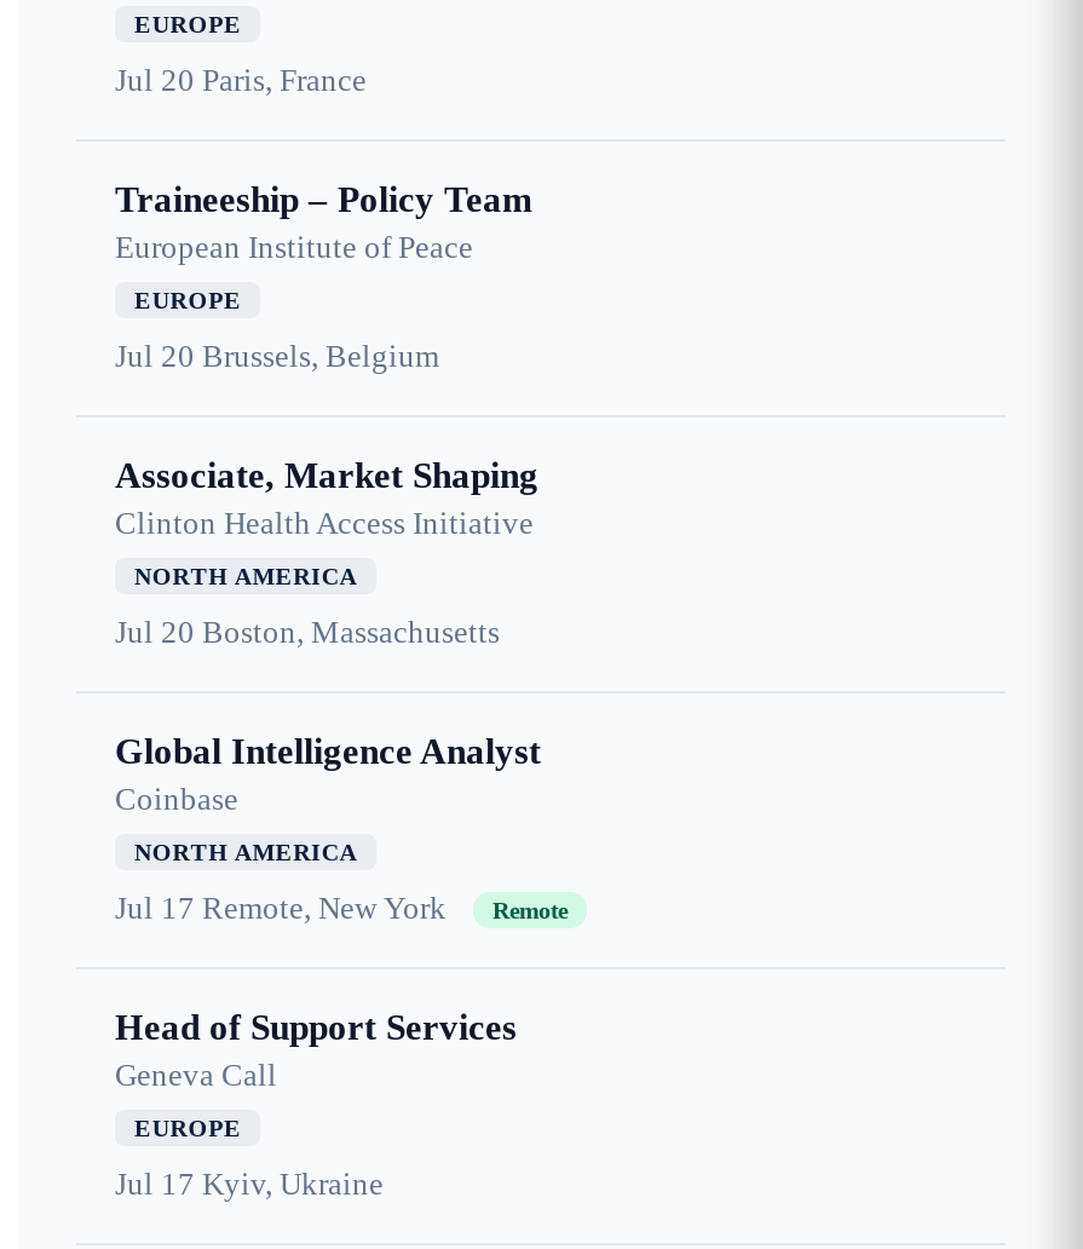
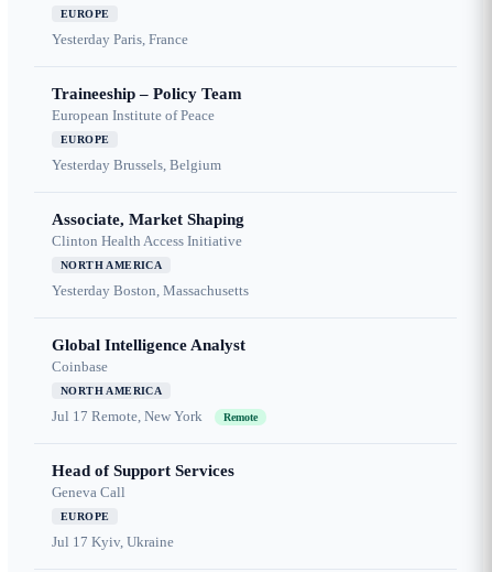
- Jul 20 Paris, France
+ Yesterday Paris, France

- Jul 20 Brussels, Belgium
+ Yesterday Brussels, Belgium

- Jul 20 Boston, Massachusetts
+ Yesterday Boston, Massachusetts
